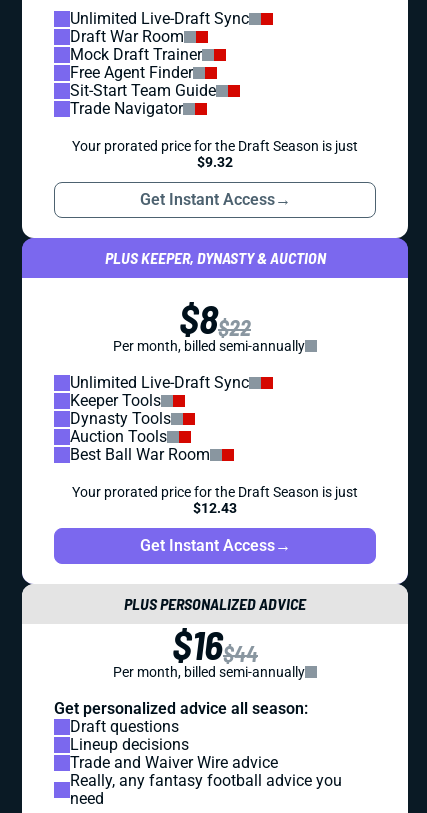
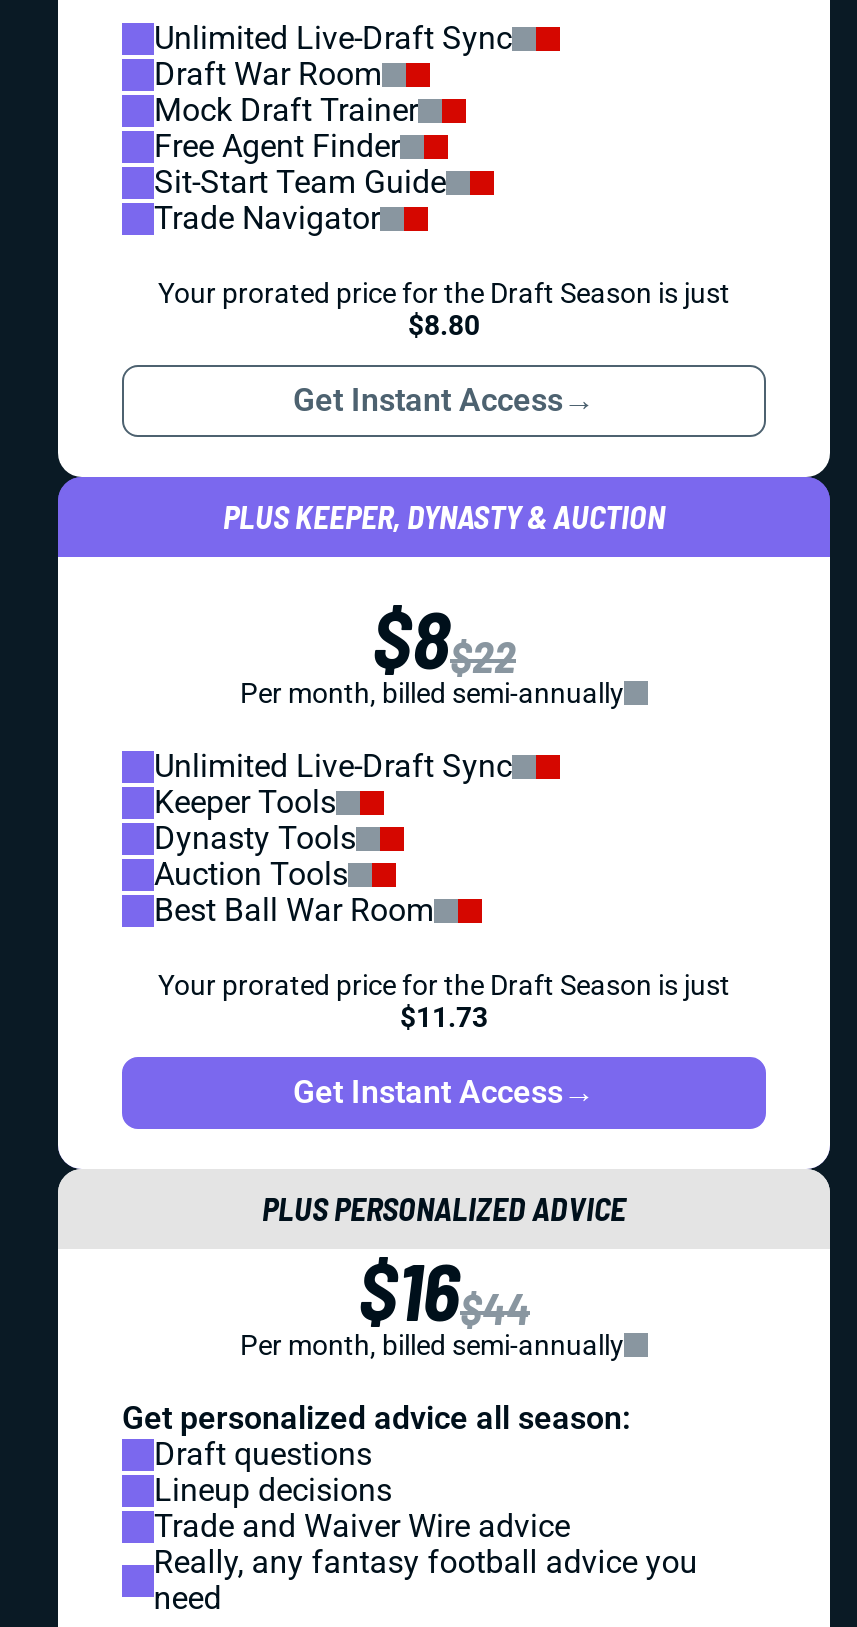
- $9.32
+ $8.80

- $12.43
+ $11.73
